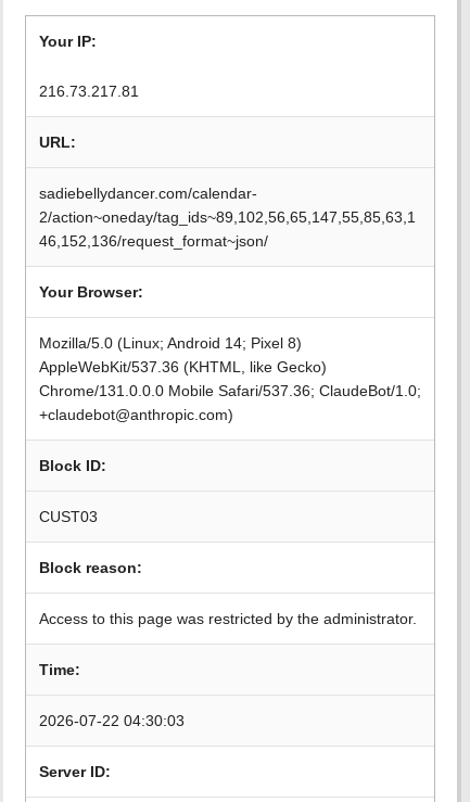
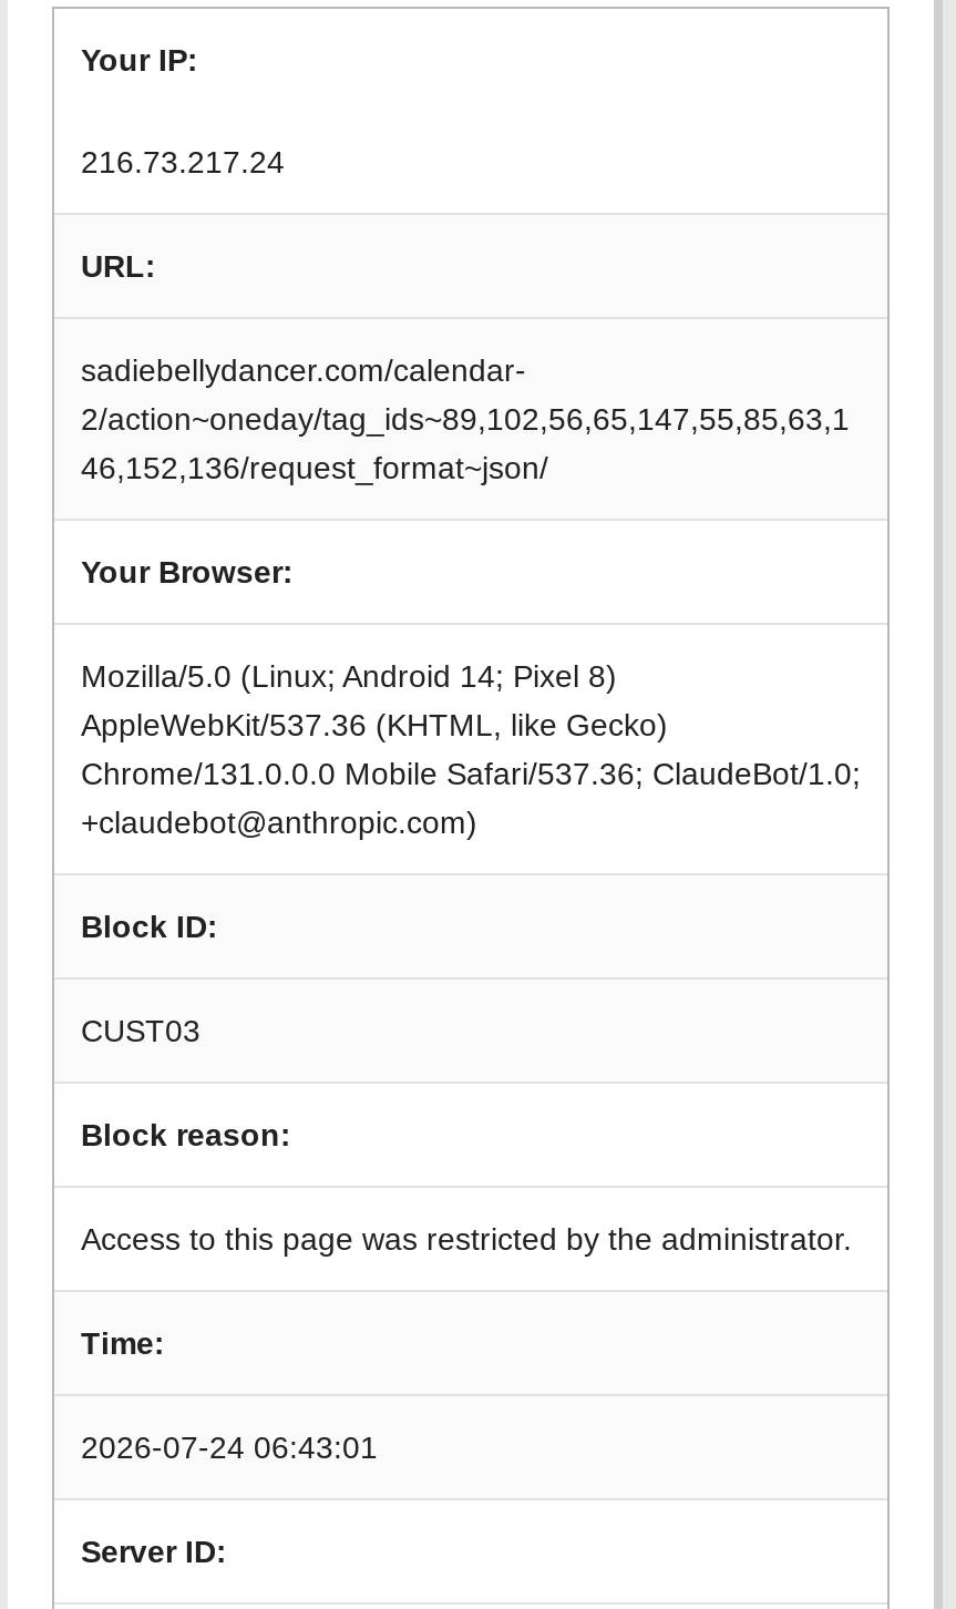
- 216.73.217.81
+ 216.73.217.24

- 2026-07-22 04:30:03
+ 2026-07-24 06:43:01
